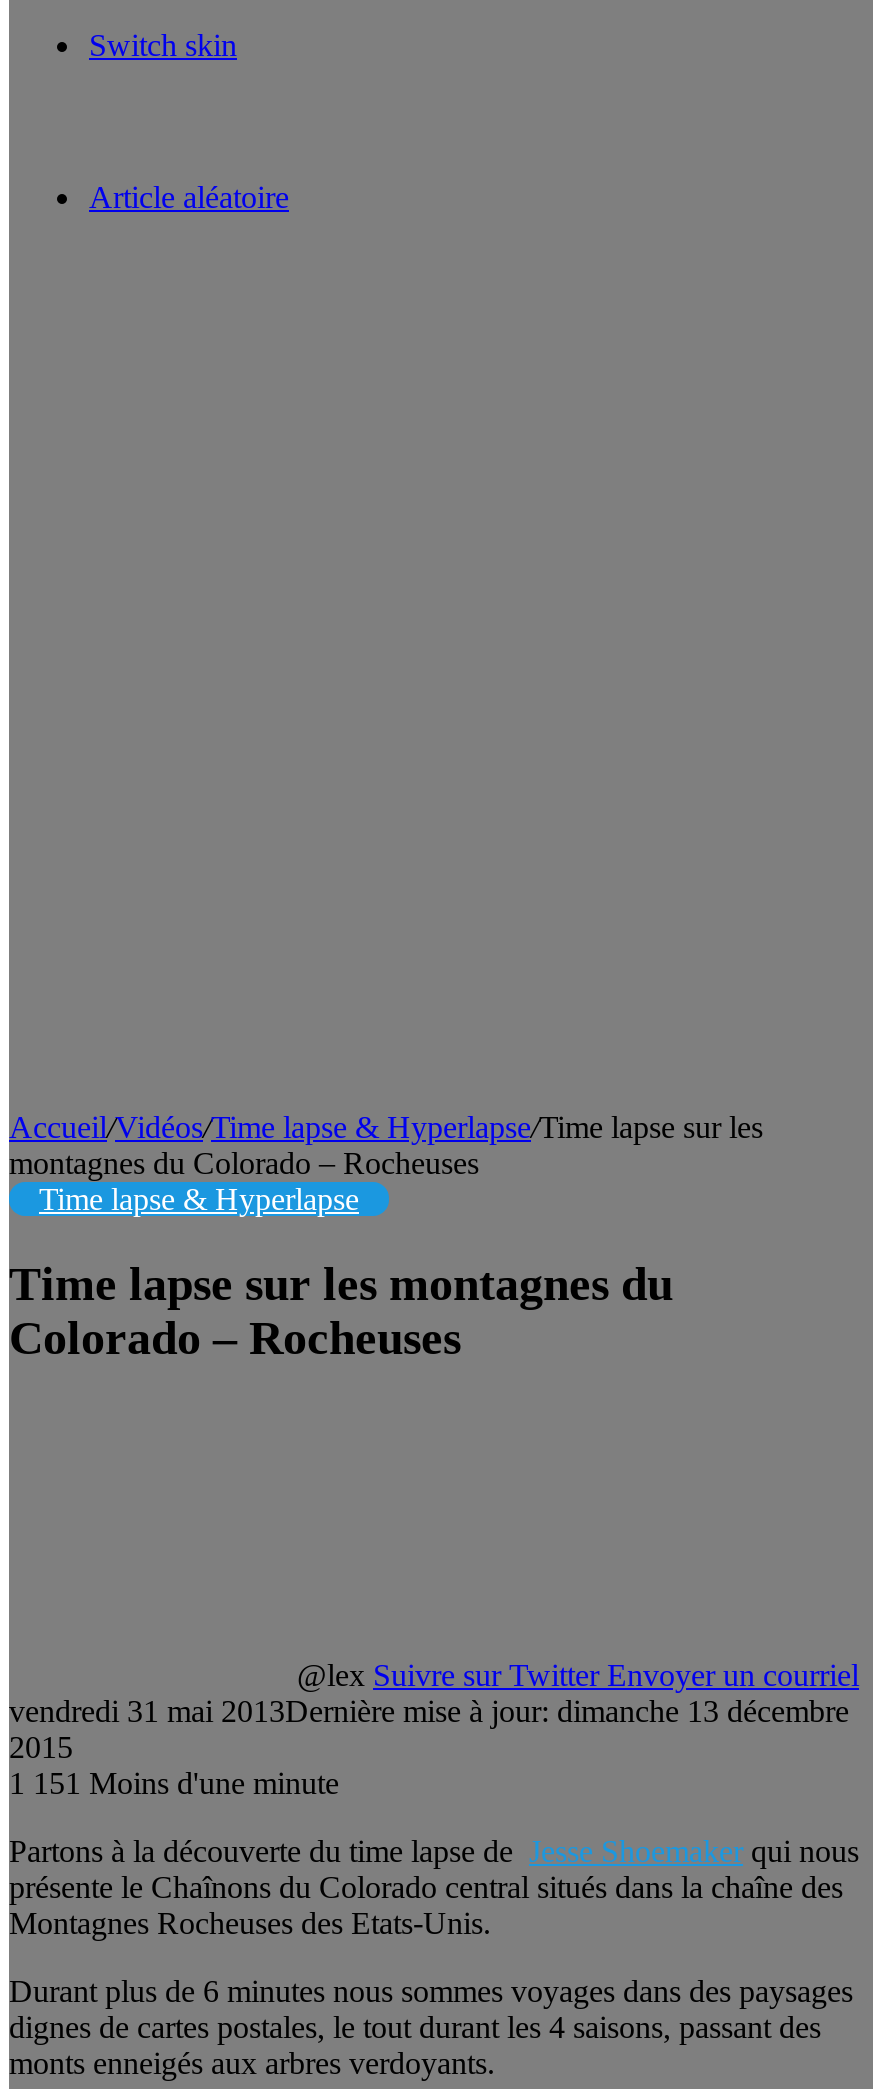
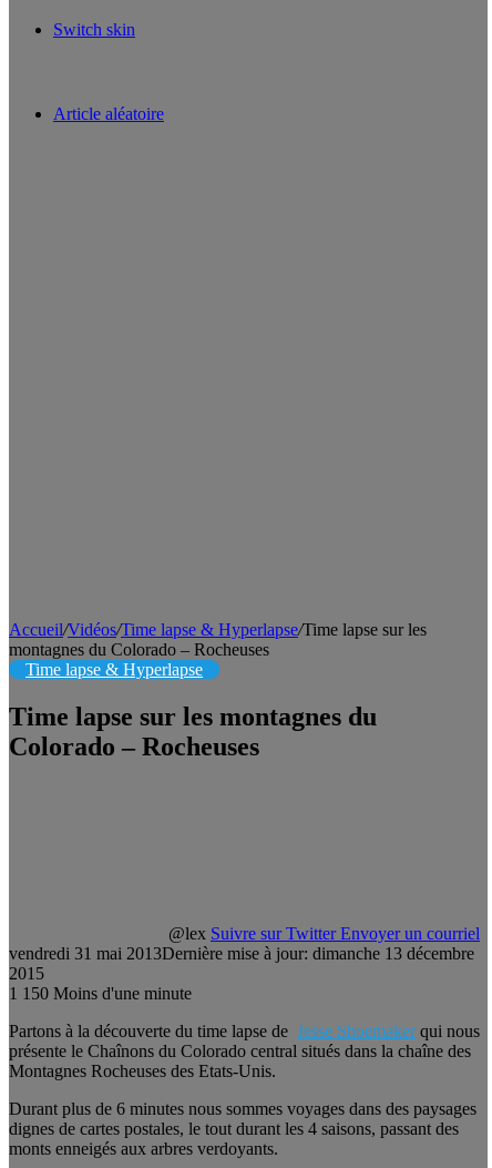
- 1 151 Moins d'une minute
+ 1 150 Moins d'une minute
